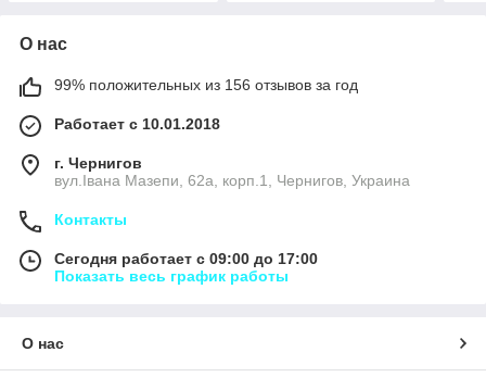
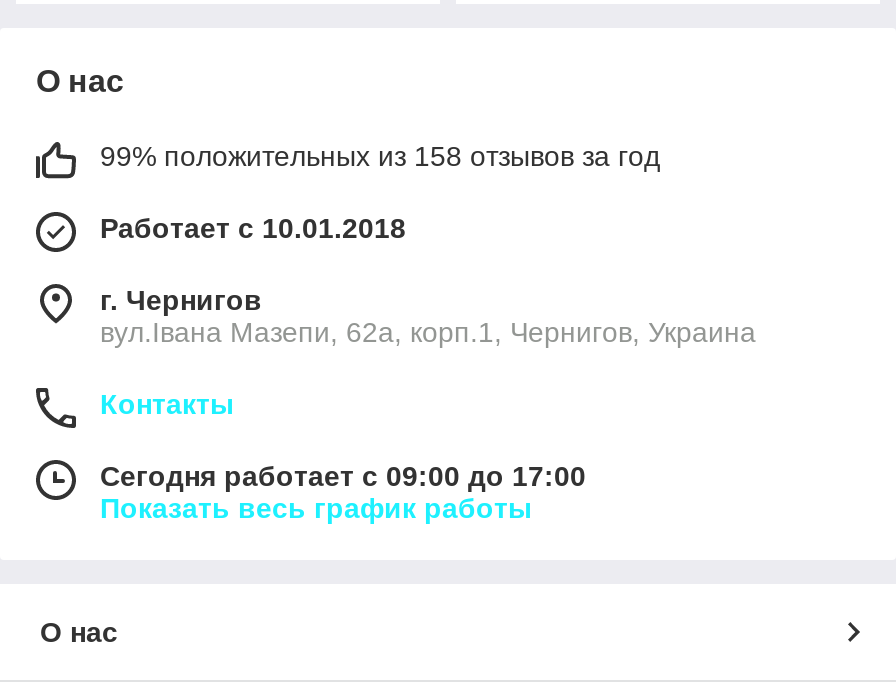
- 99% положительных из 156 отзывов за год
+ 99% положительных из 158 отзывов за год
